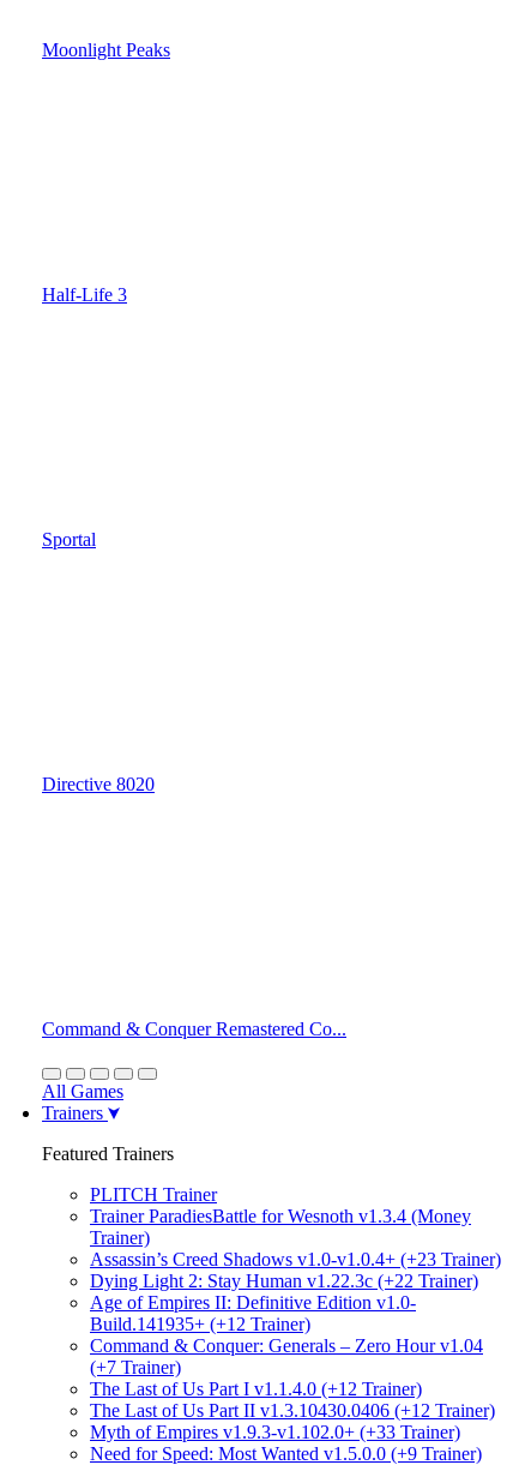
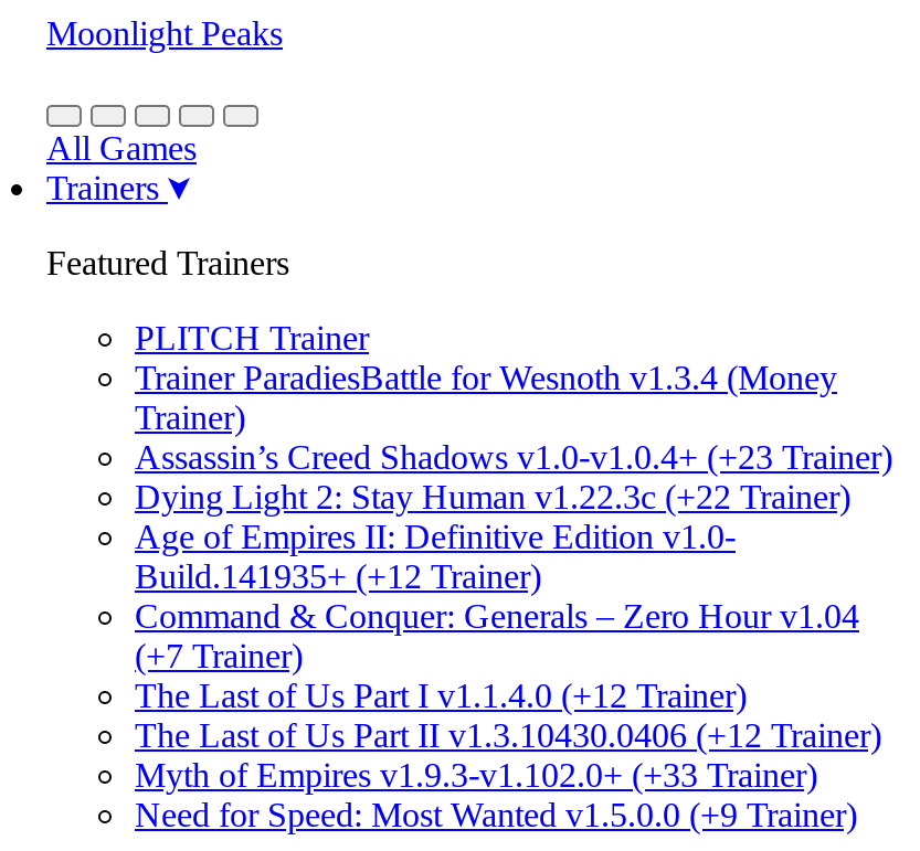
- Half-Life 3

- Sportal

- Directive 8020

- Command & Conquer Remastered Co...
